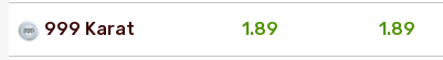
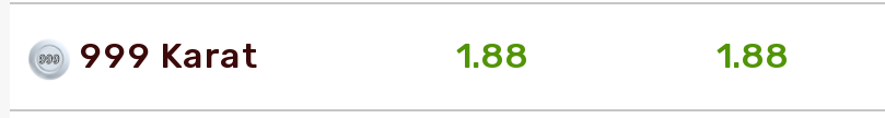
- 1.89
+ 1.88

- 1.89
+ 1.88
